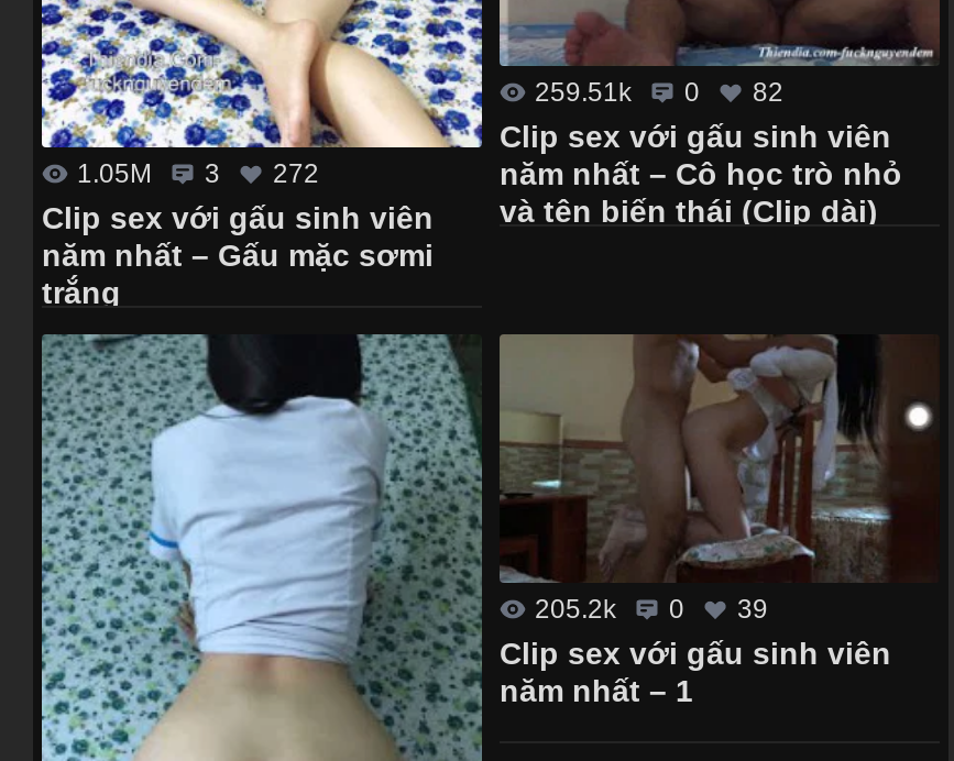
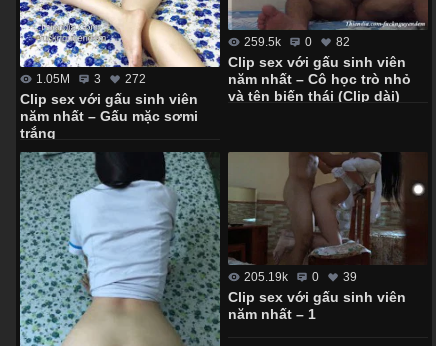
- 259.51k 0 82
+ 259.5k 0 82

- 205.2k 0 39
+ 205.19k 0 39
